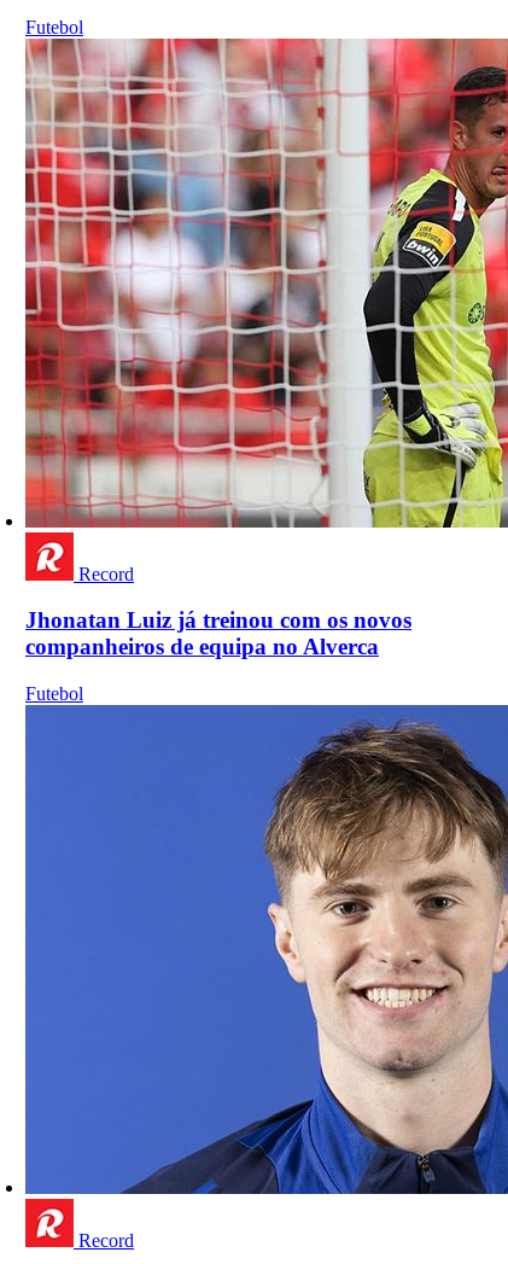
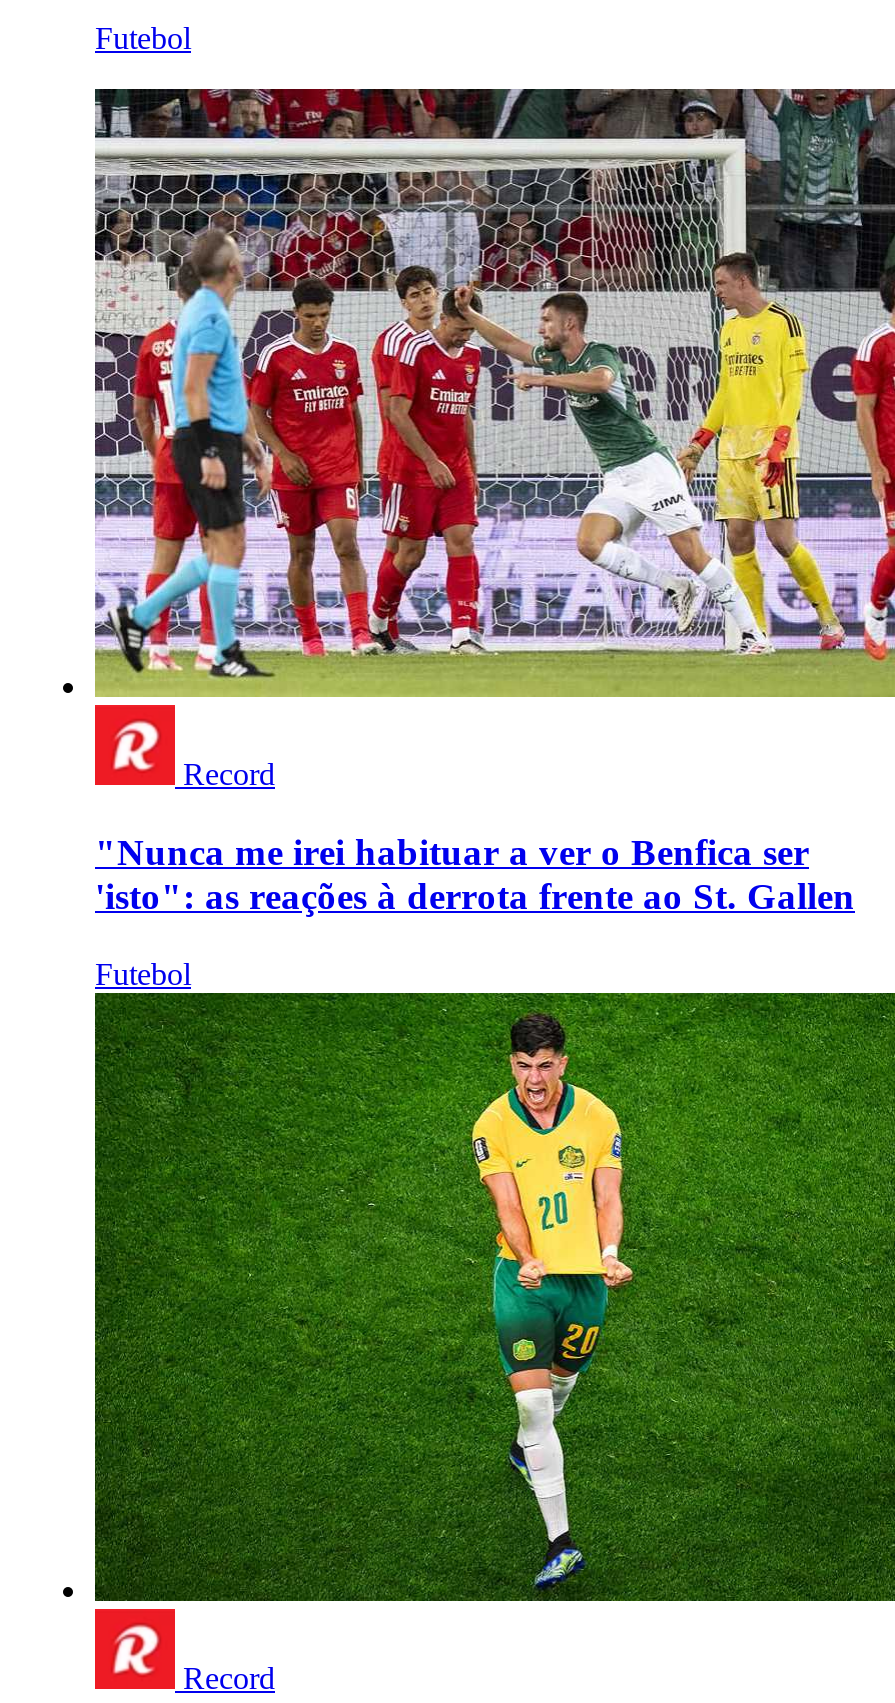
- [image]
+ [image]

- Jhonatan Luiz já treinou com os novos
- companheiros de equipa no Alverca
+ "Nunca me irei habituar a ver o Benfica ser
+ 'isto": as reações à derrota frente ao St. Gallen

- [image]
+ [image]
